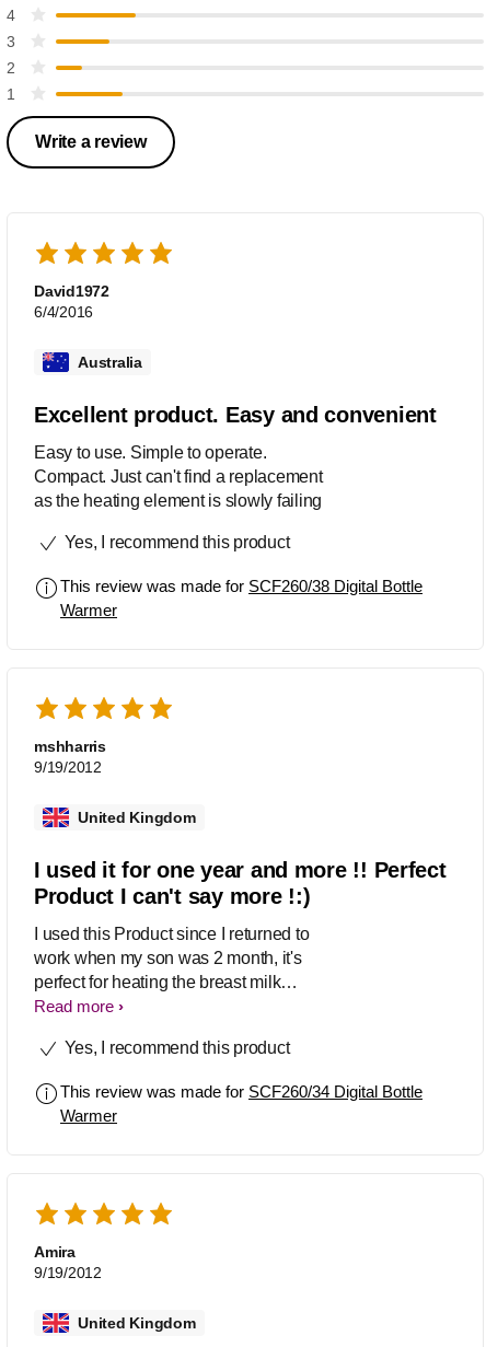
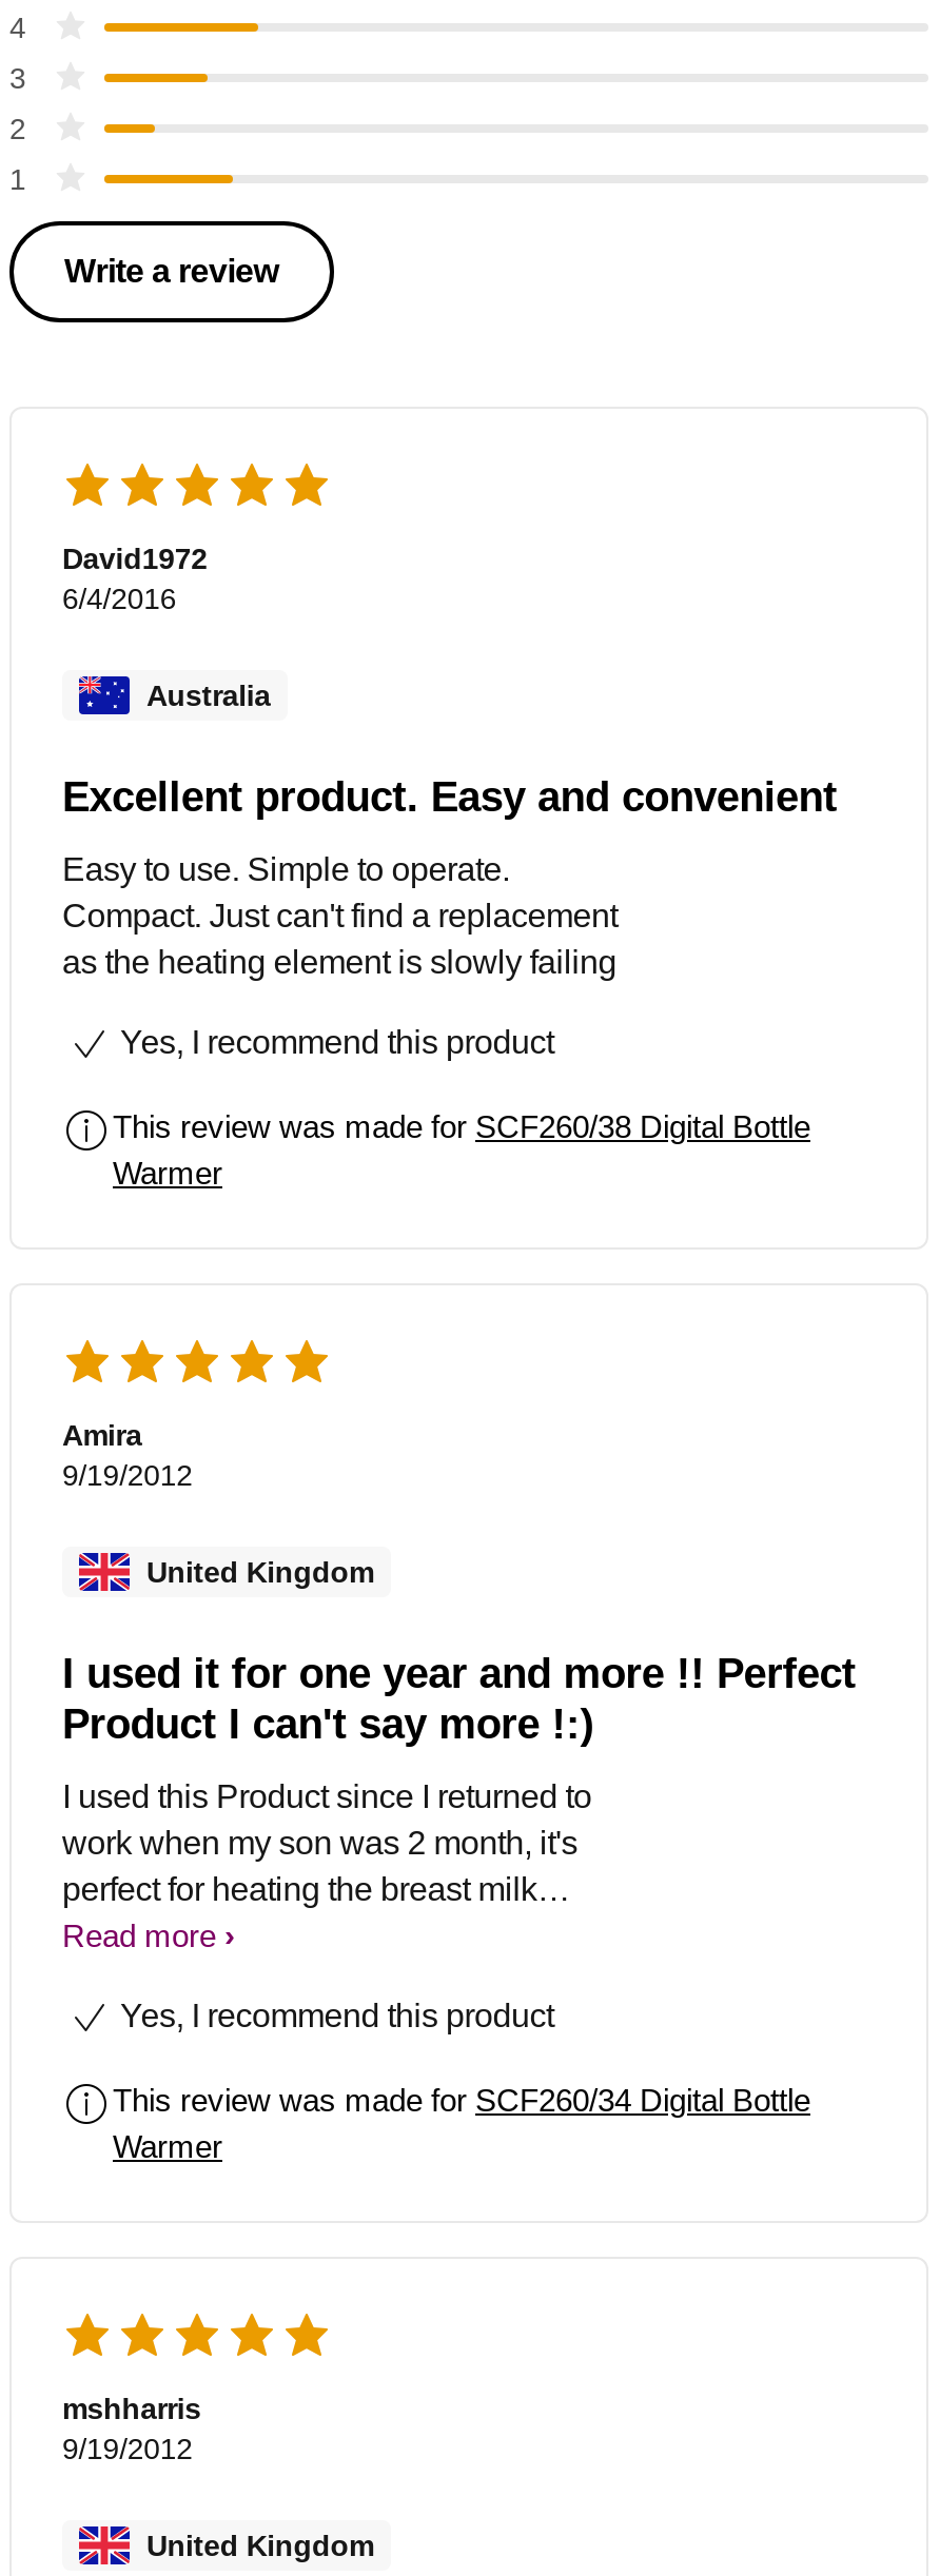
moved down: mshharris

moved up: Amira
